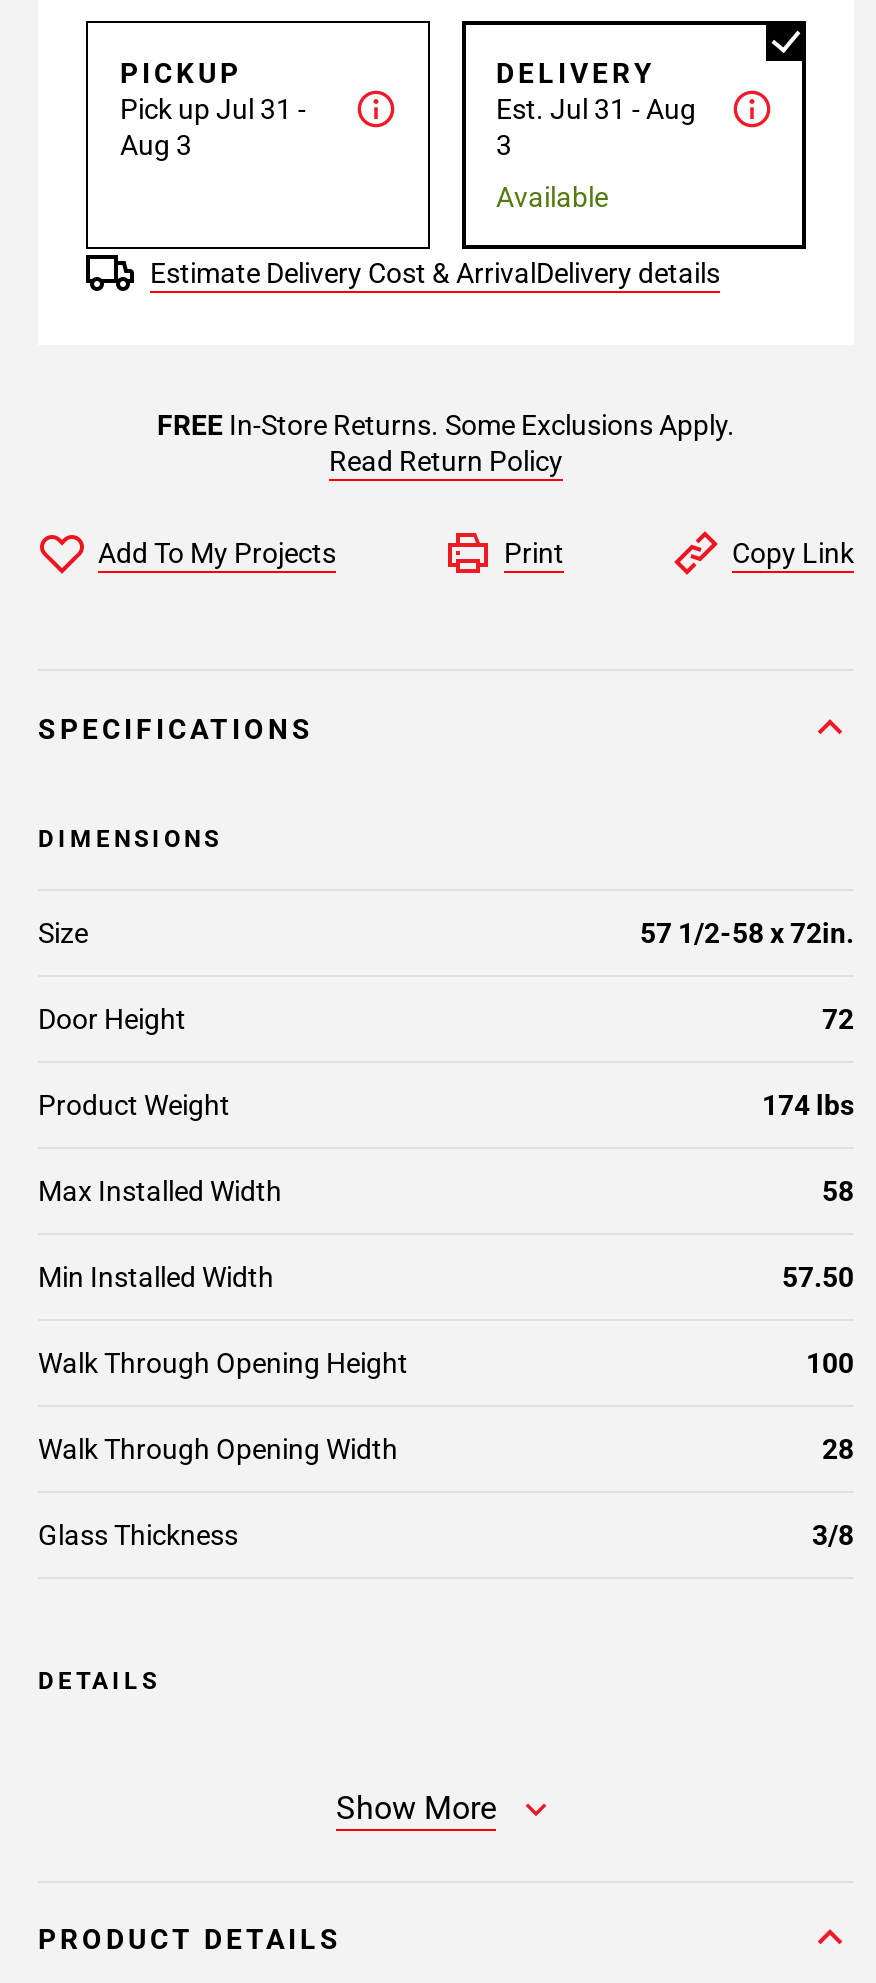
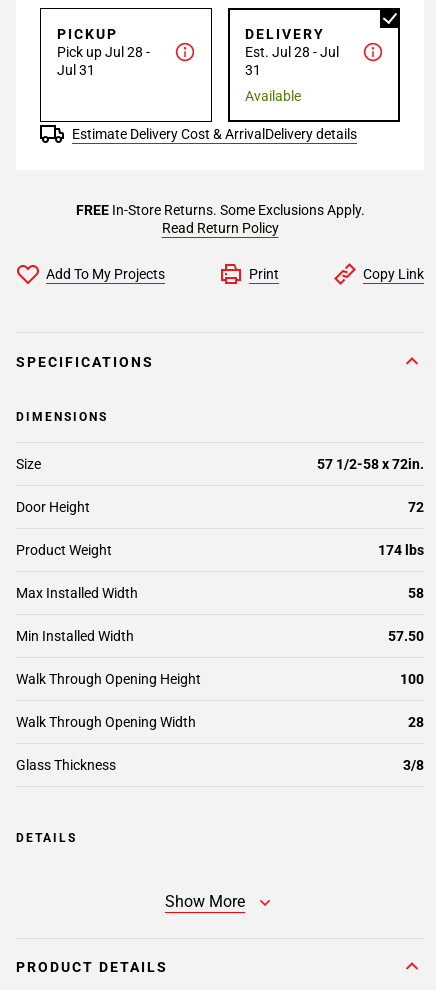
- Pick up Jul 31 -
- Aug 3
+ Pick up Jul 28 -
+ Jul 31

- Est. Jul 31 - Aug
+ Est. Jul 28 - Jul

- 3
+ 31
